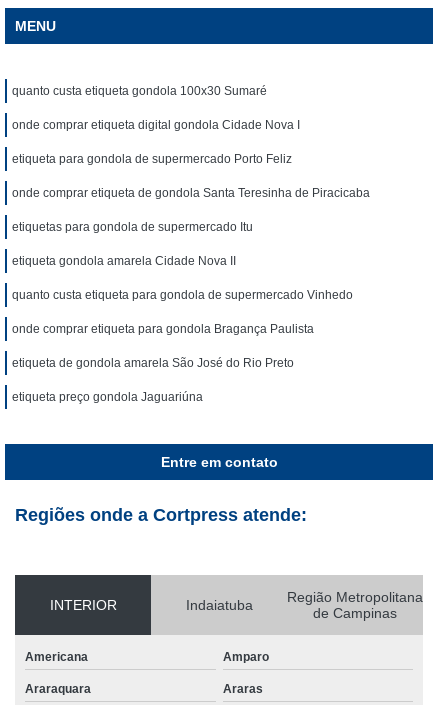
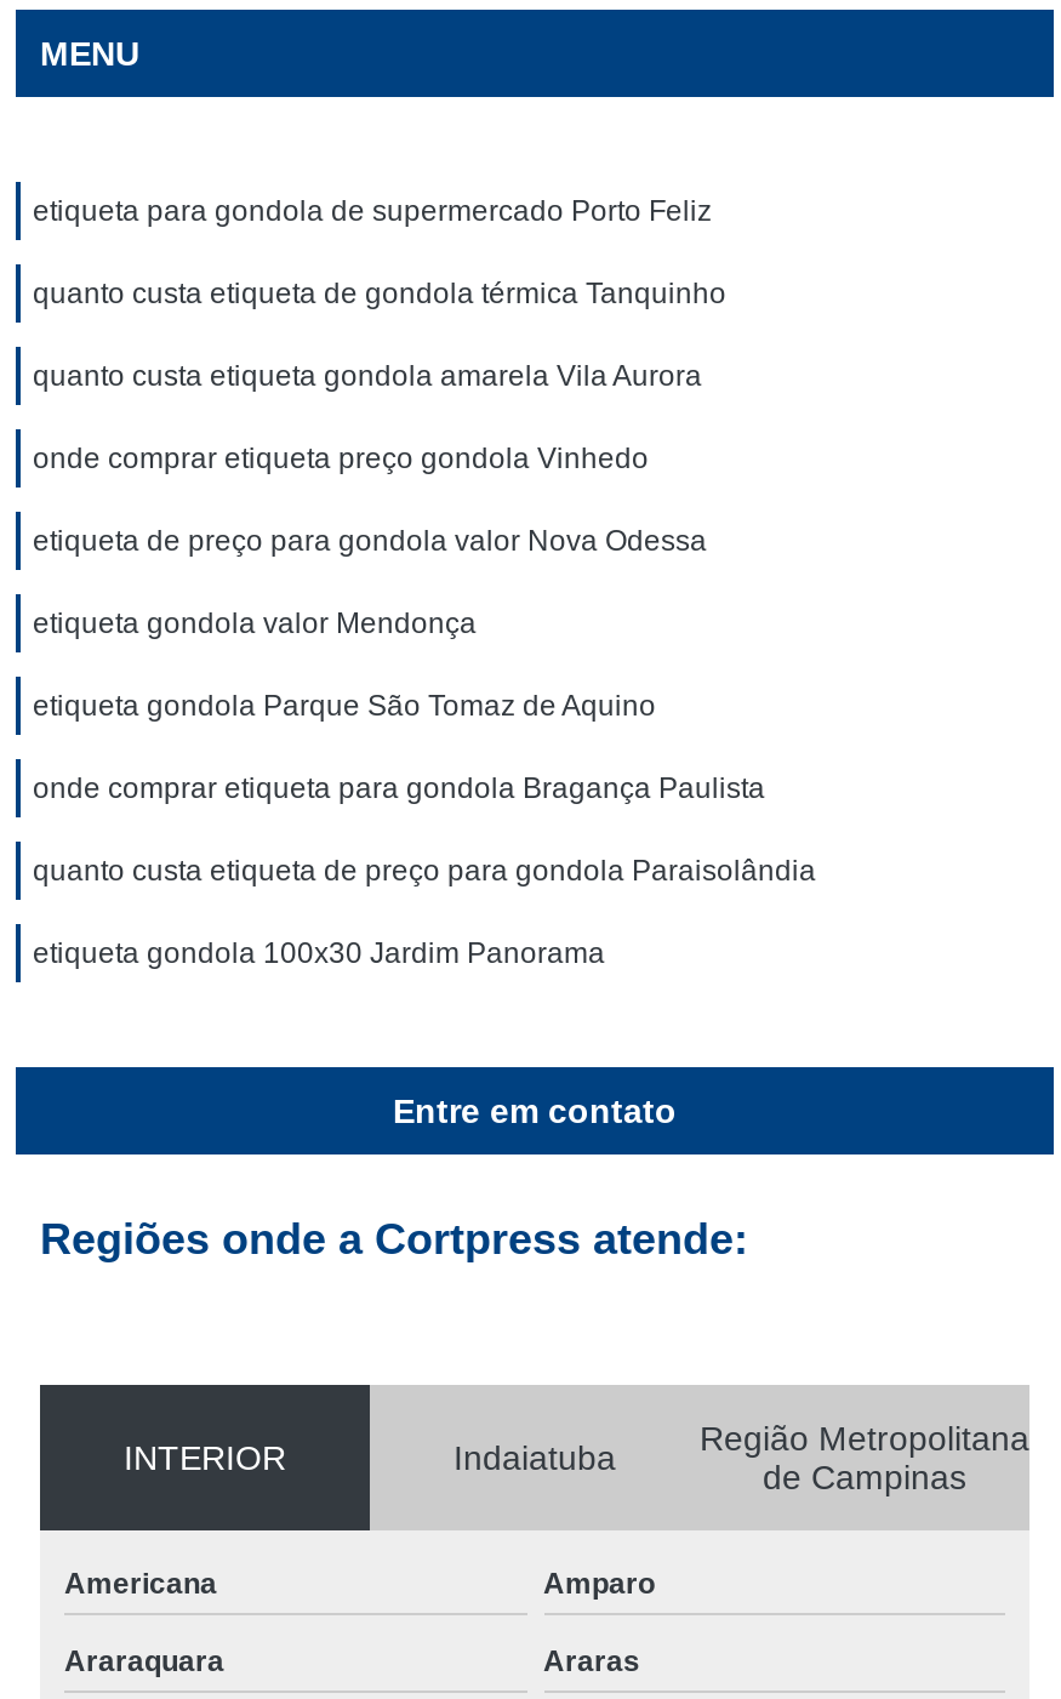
- quanto custa etiqueta gondola 100x30 Sumaré
- onde comprar etiqueta digital gondola Cidade Nova I

moved up: etiqueta para gondola de supermercado Porto Feliz

- onde comprar etiqueta de gondola Santa Teresinha de Piracicaba
- etiquetas para gondola de supermercado Itu
- etiqueta gondola amarela Cidade Nova II
- quanto custa etiqueta para gondola de supermercado Vinhedo
+ quanto custa etiqueta de gondola térmica Tanquinho
+ quanto custa etiqueta gondola amarela Vila Aurora
+ onde comprar etiqueta preço gondola Vinhedo
+ etiqueta de preço para gondola valor Nova Odessa
+ etiqueta gondola valor Mendonça
+ etiqueta gondola Parque São Tomaz de Aquino

- etiqueta de gondola amarela São José do Rio Preto
+ quanto custa etiqueta de preço para gondola Paraisolândia

- etiqueta preço gondola Jaguariúna
+ etiqueta gondola 100x30 Jardim Panorama
